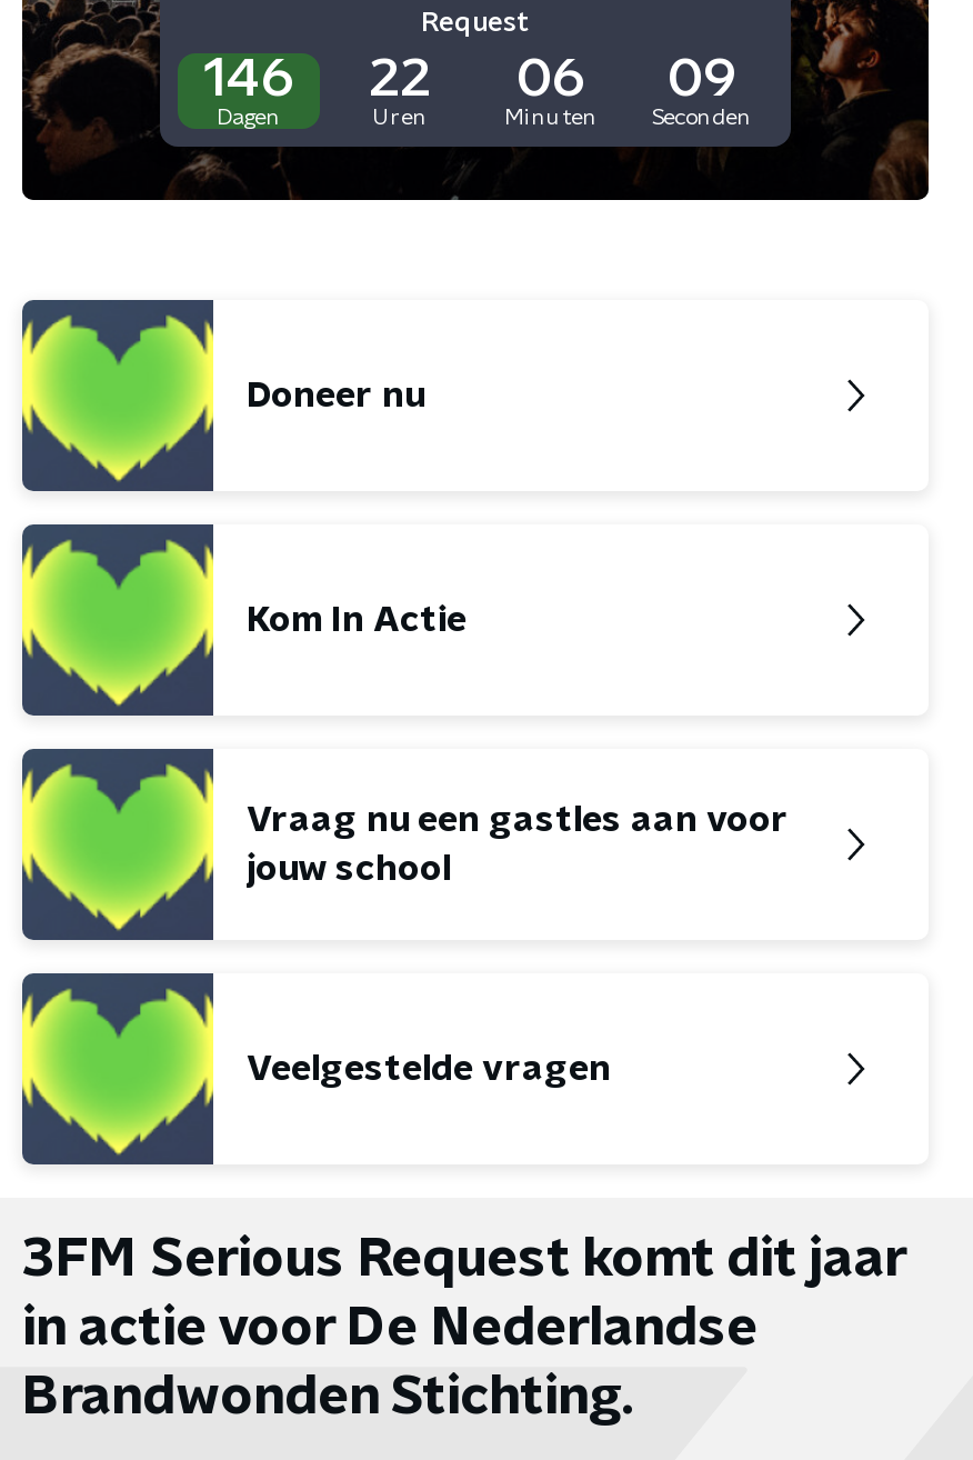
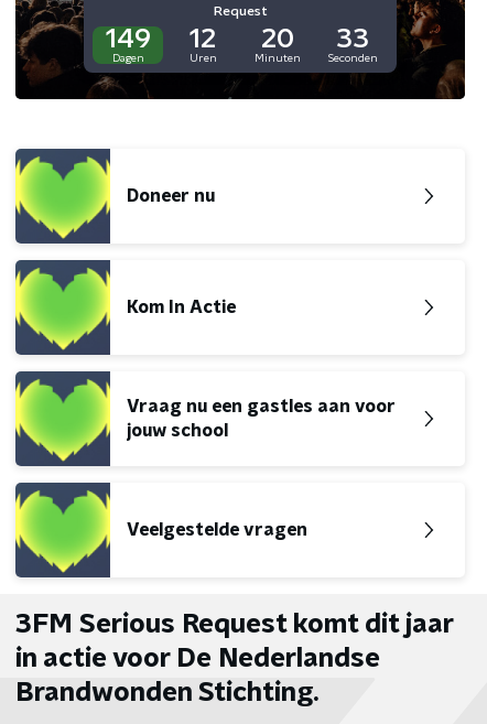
- 146
+ 149

- 22
+ 12

- 06
+ 20

- 09
+ 33
